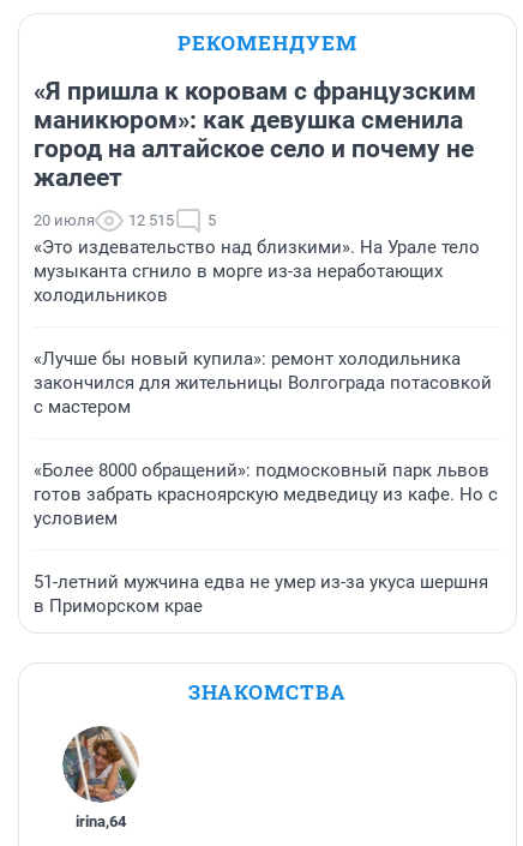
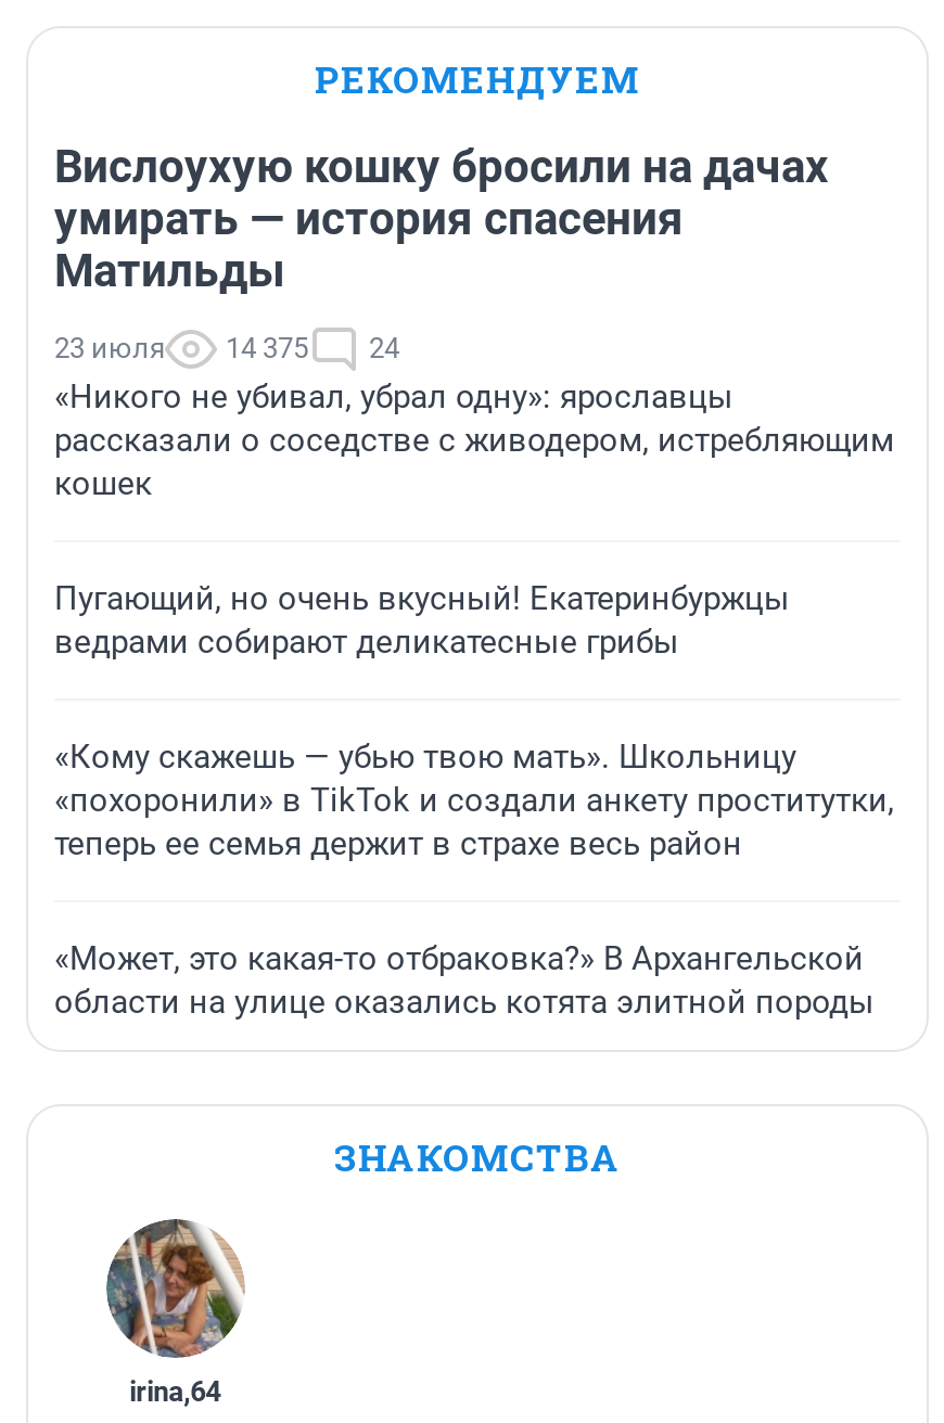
- «Я пришла к коровам с французским
- маникюром»: как девушка сменила
- город на алтайское село и почему не
- жалеет
+ Вислоухую кошку бросили на дачах
+ умирать — история спасения
+ Матильды

- 20 июля
- 12 515
- 5
- «Это издевательство над близкими». На Урале тело
- музыканта сгнило в морге из-за неработающих
- холодильников
+ 23 июля
+ 14 375
+ 24
+ «Никого не убивал, убрал одну»: ярославцы
+ рассказали о соседстве с живодером, истребляющим
+ кошек

- «Лучше бы новый купила»: ремонт холодильника
- закончился для жительницы Волгограда потасовкой
- с мастером
+ Пугающий, но очень вкусный! Екатеринбуржцы
+ ведрами собирают деликатесные грибы

- «Более 8000 обращений»: подмосковный парк львов
- готов забрать красноярскую медведицу из кафе. Но с
- условием
+ «Кому скажешь — убью твою мать». Школьницу
+ «похоронили» в TikTok и создали анкету проститутки,
+ теперь ее семья держит в страхе весь район

- 51-летний мужчина едва не умер из-за укуса шершня
- в Приморском крае
+ «Может, это какая-то отбраковка?» В Архангельской
+ области на улице оказались котята элитной породы
